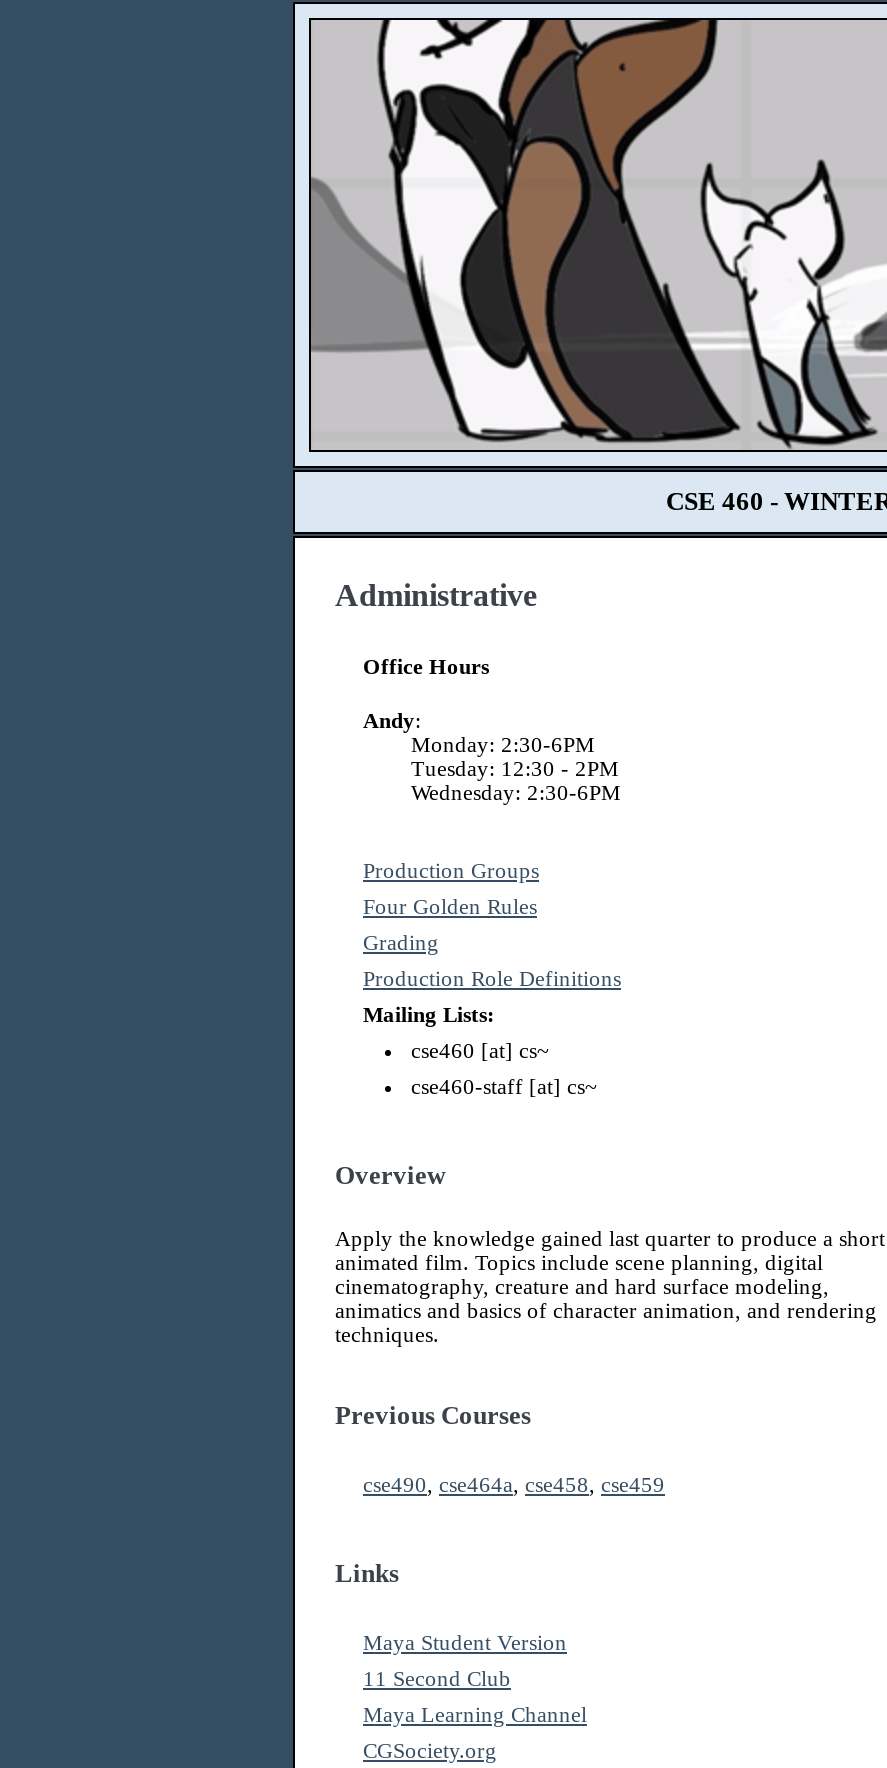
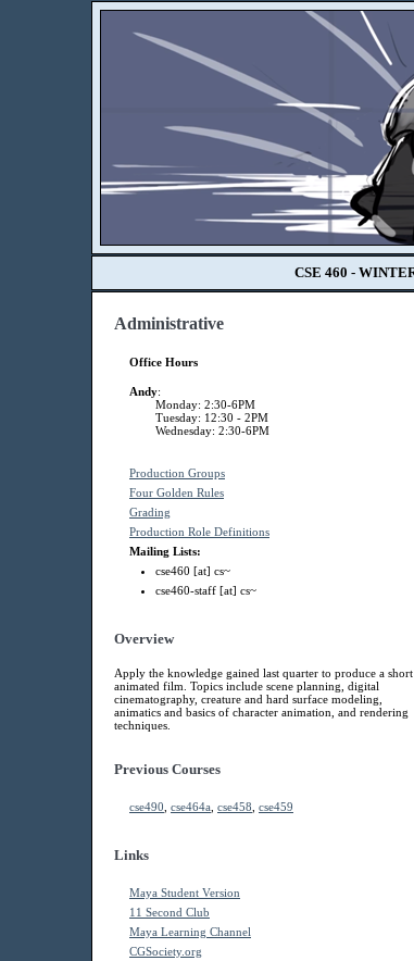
- [image]
+ [image]
